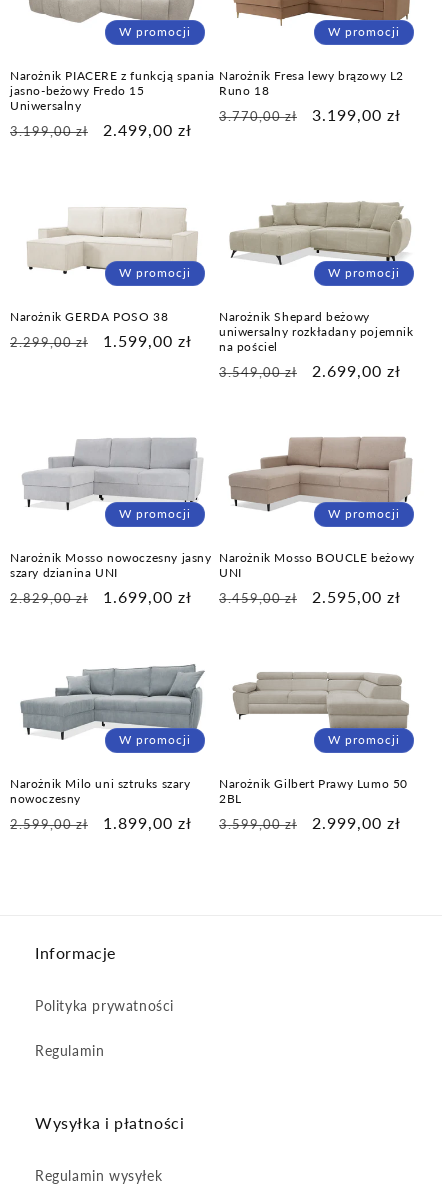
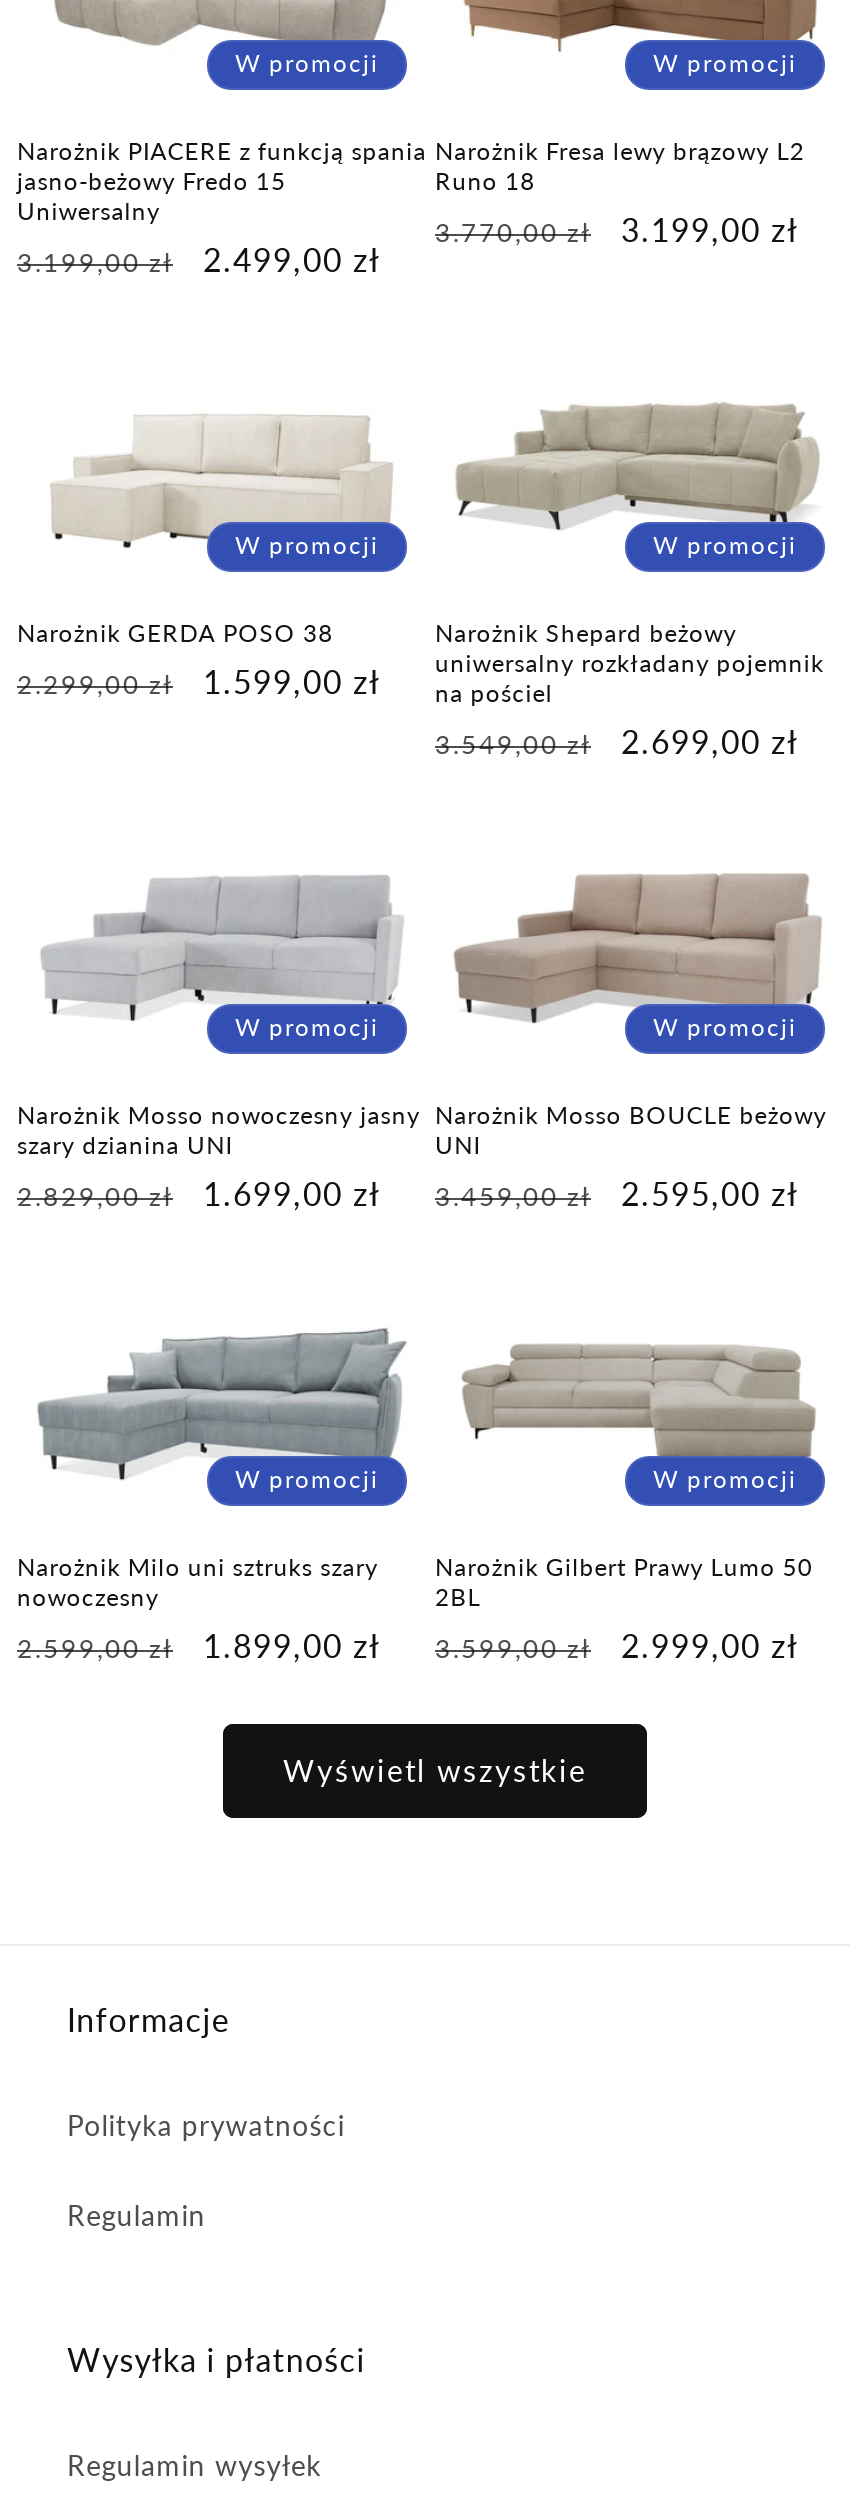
+ Wyświetl wszystkie
